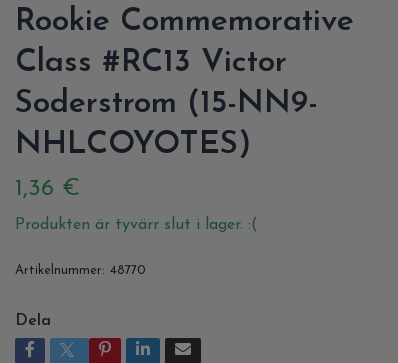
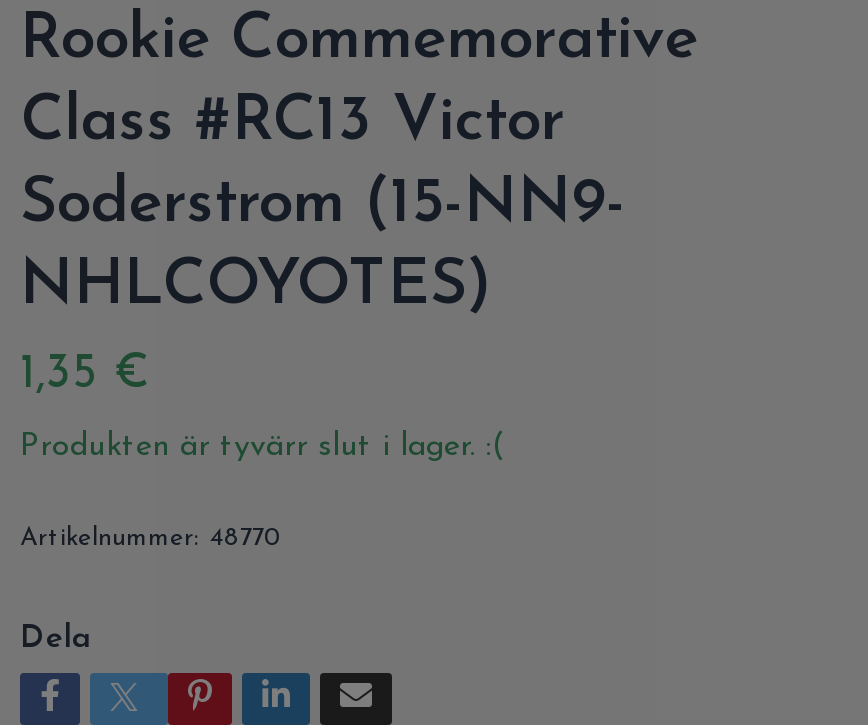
- 1,36 €
+ 1,35 €
